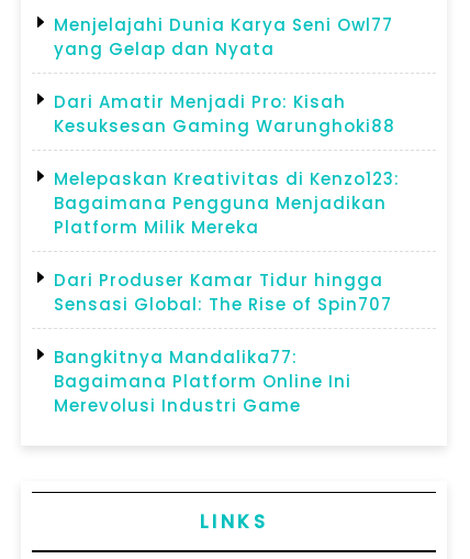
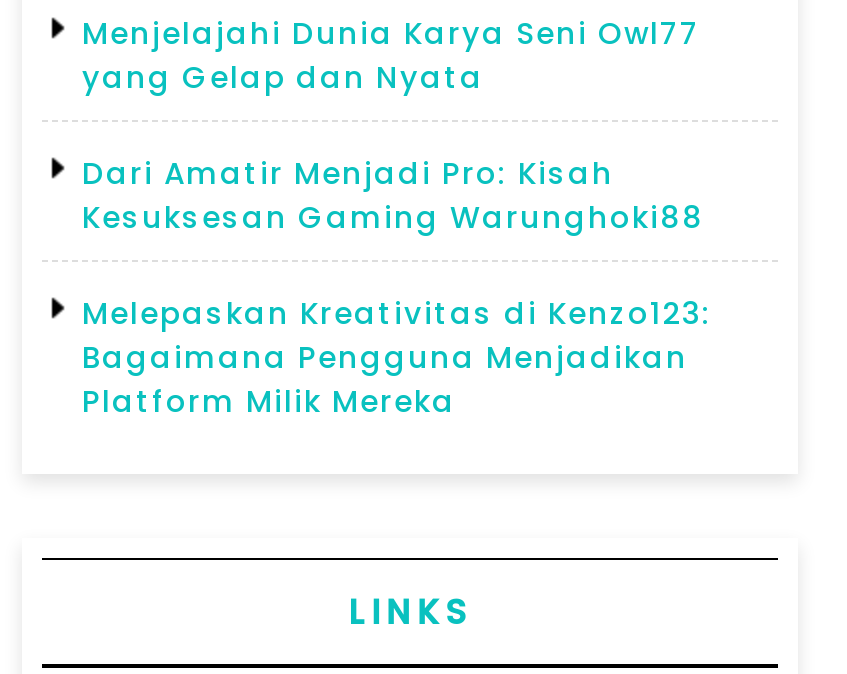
- Dari Produser Kamar Tidur hingga
- Sensasi Global: The Rise of Spin707
- Bangkitnya Mandalika77:
- Bagaimana Platform Online Ini
- Merevolusi Industri Game
